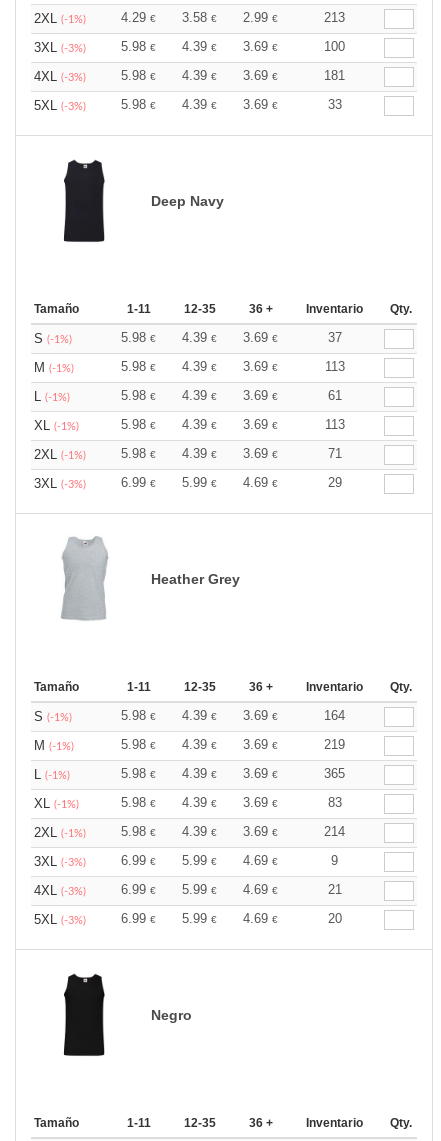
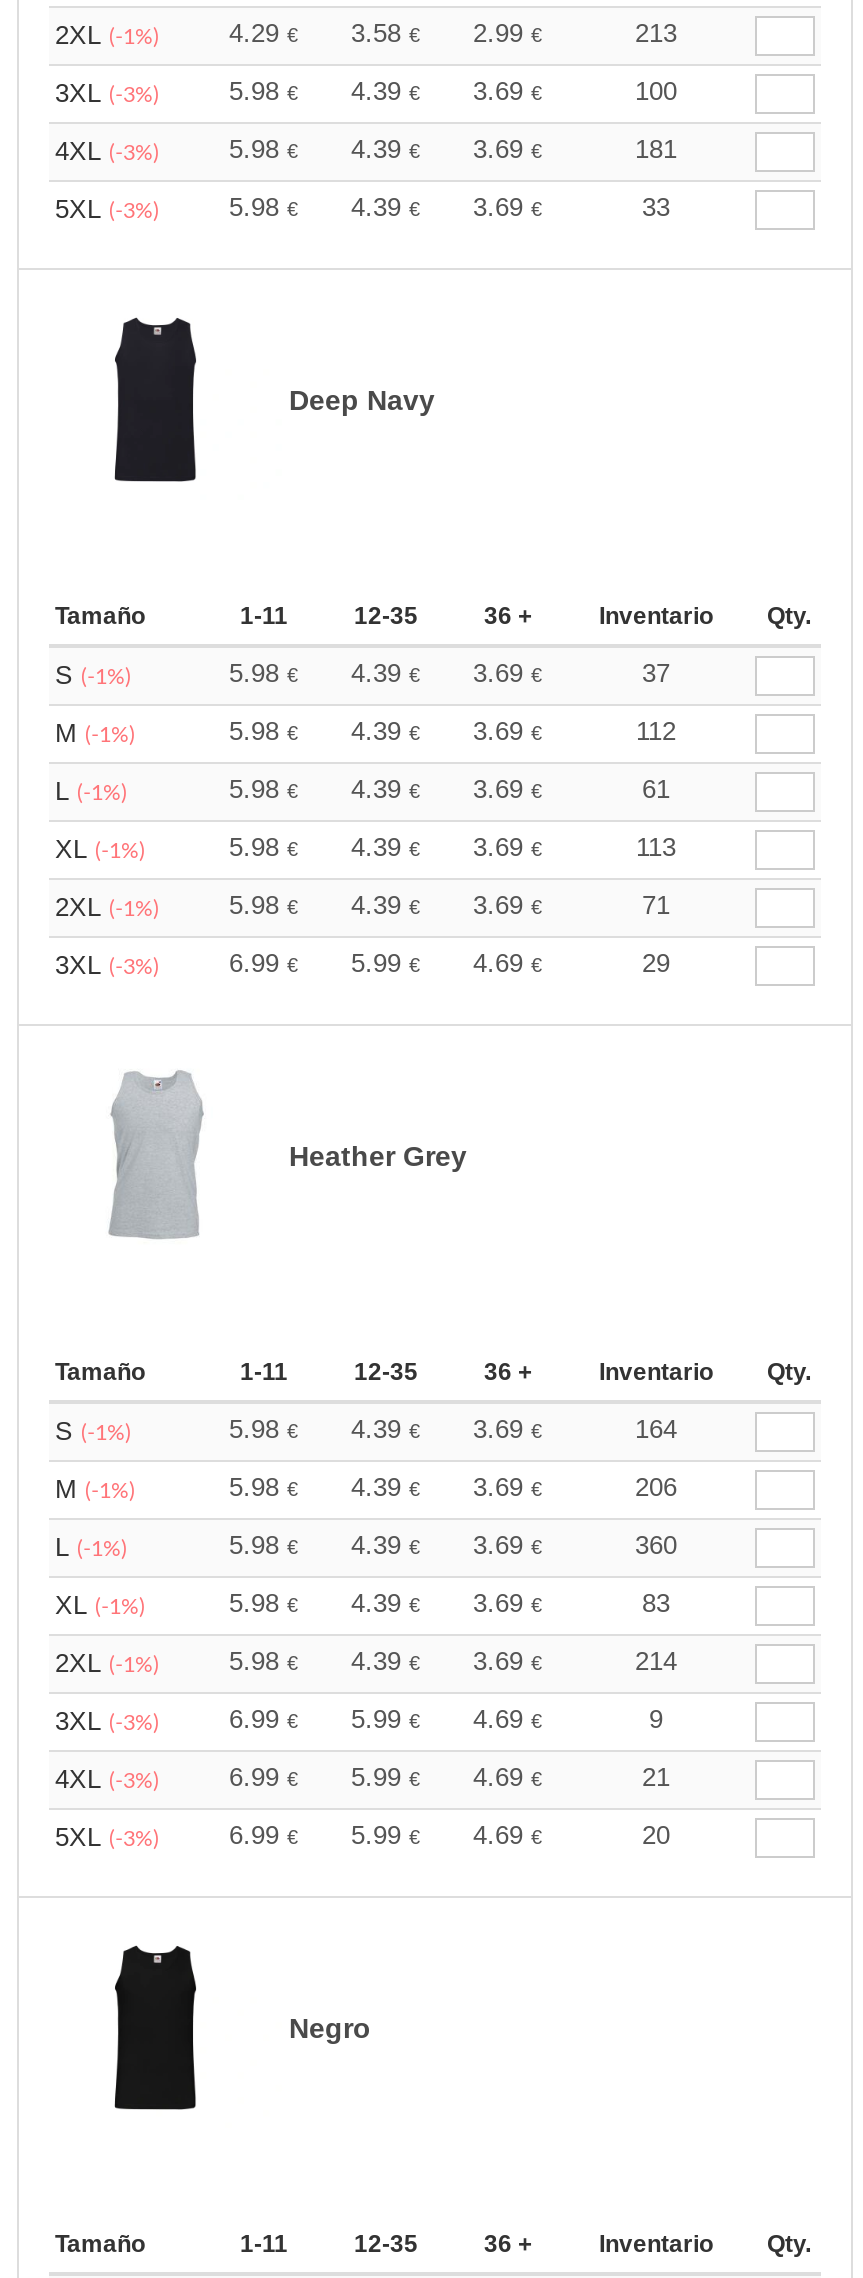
- 113
+ 112

- 219
+ 206

- 365
+ 360
